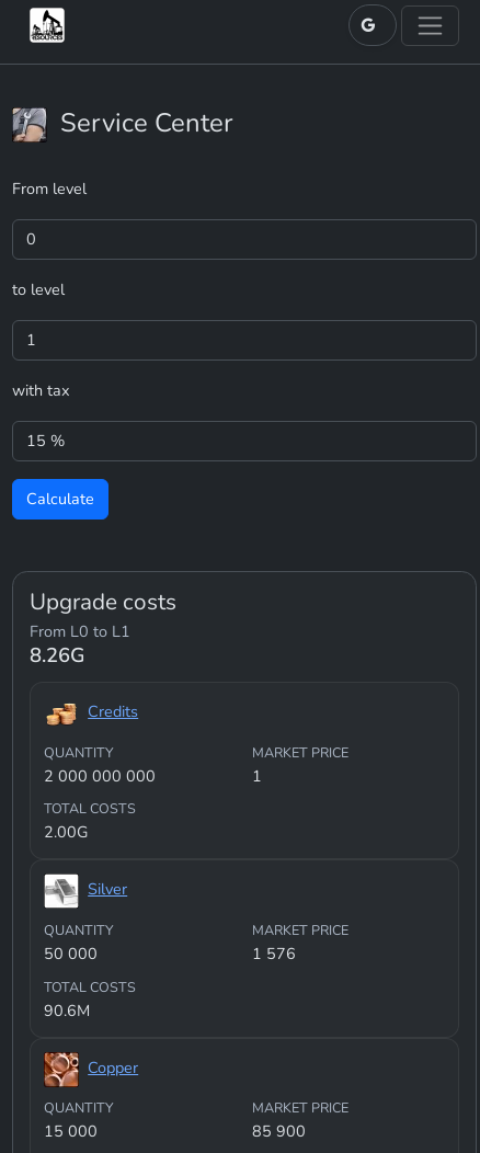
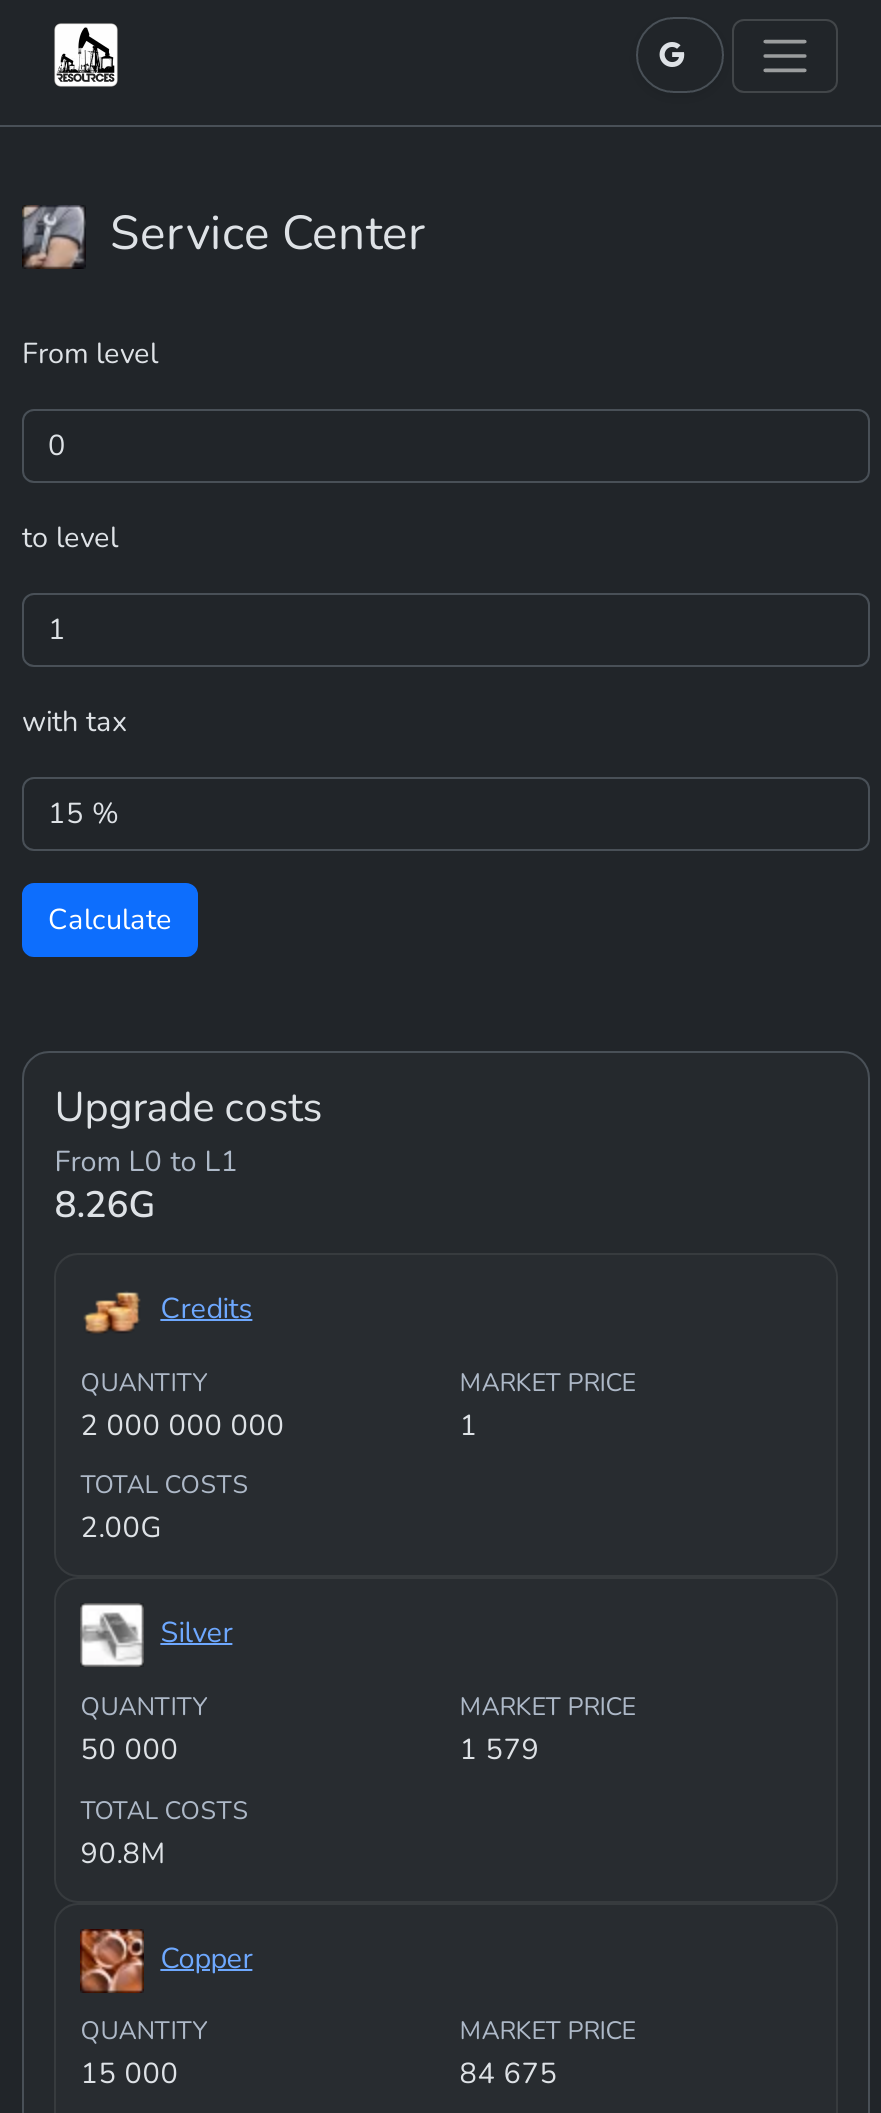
- 1 576
+ 1 579

- 90.6M
+ 90.8M

- 85 900
+ 84 675
